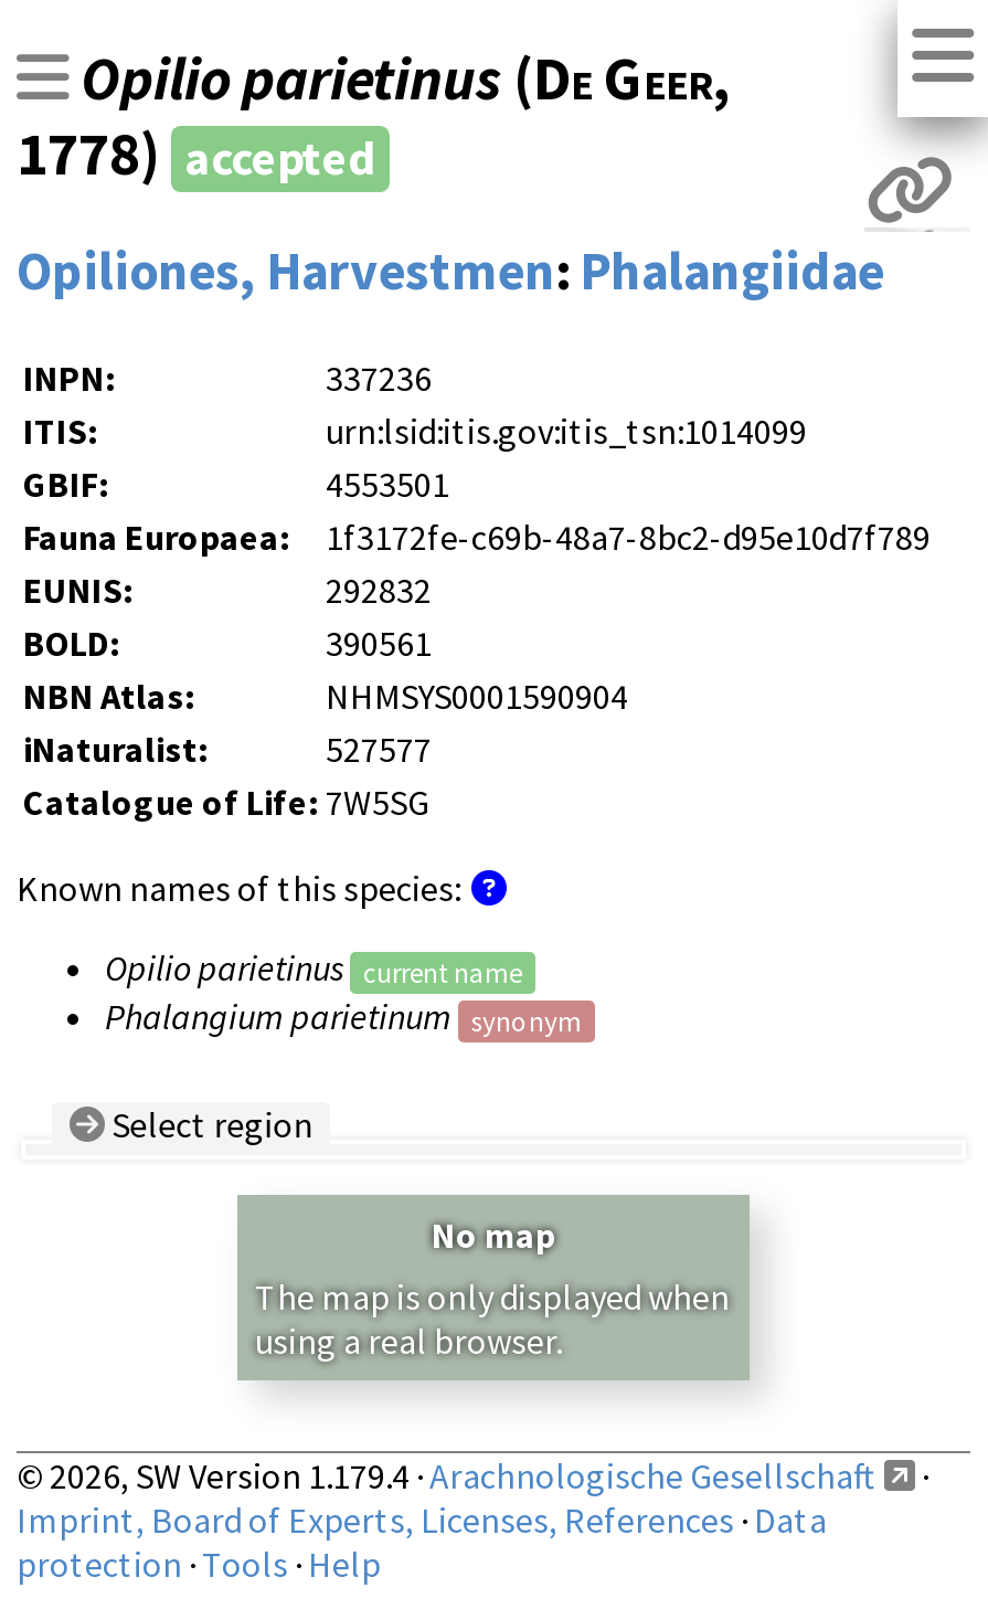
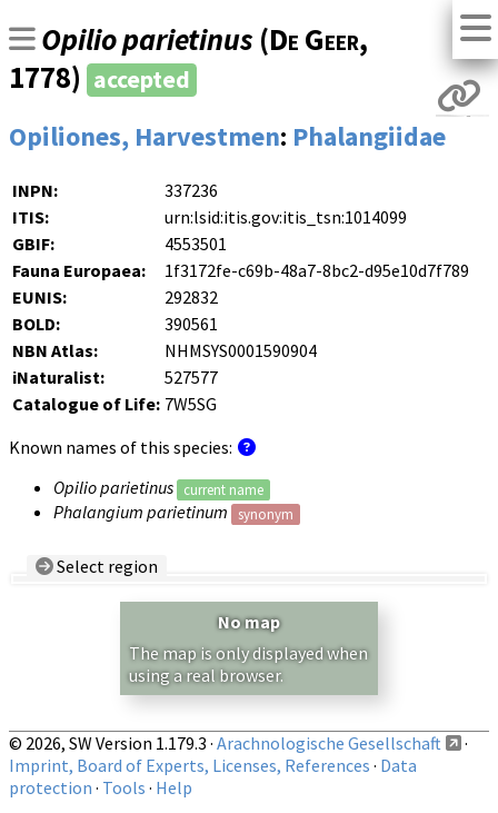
- © 2026, SW Version 1.179.4 ·Arachnologische Gesellschaft
+ © 2026, SW Version 1.179.3 ·Arachnologische Gesellschaft
